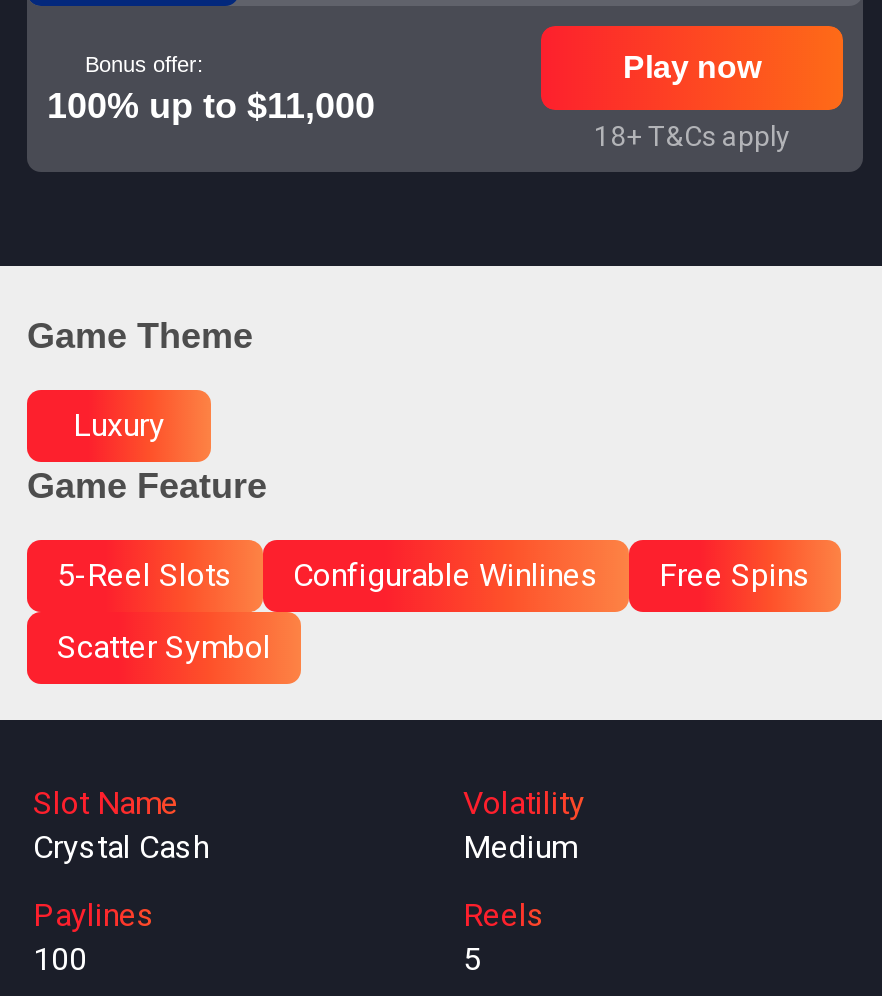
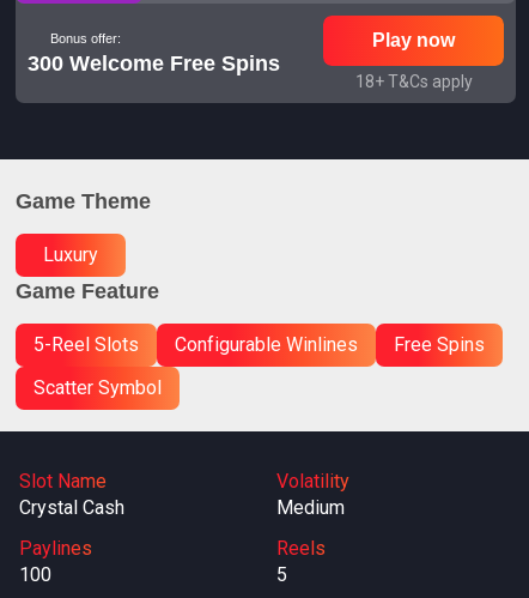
- 100% up to $11,000
+ 300 Welcome Free Spins
